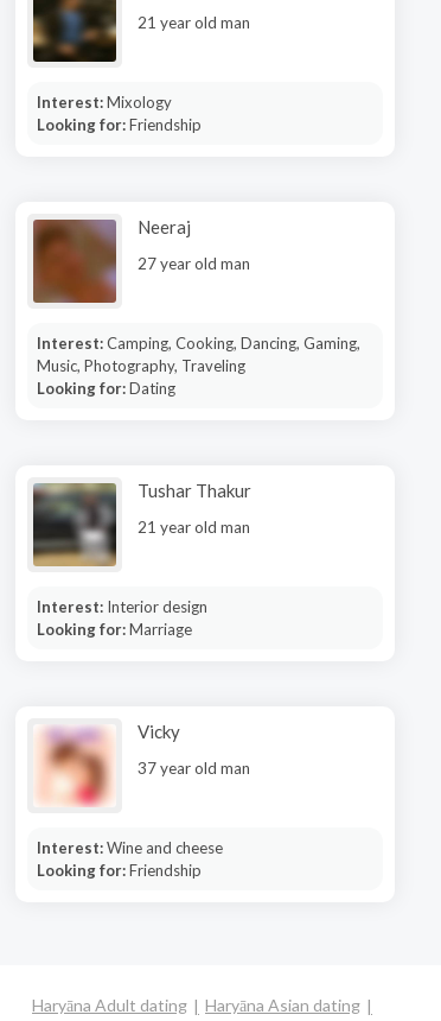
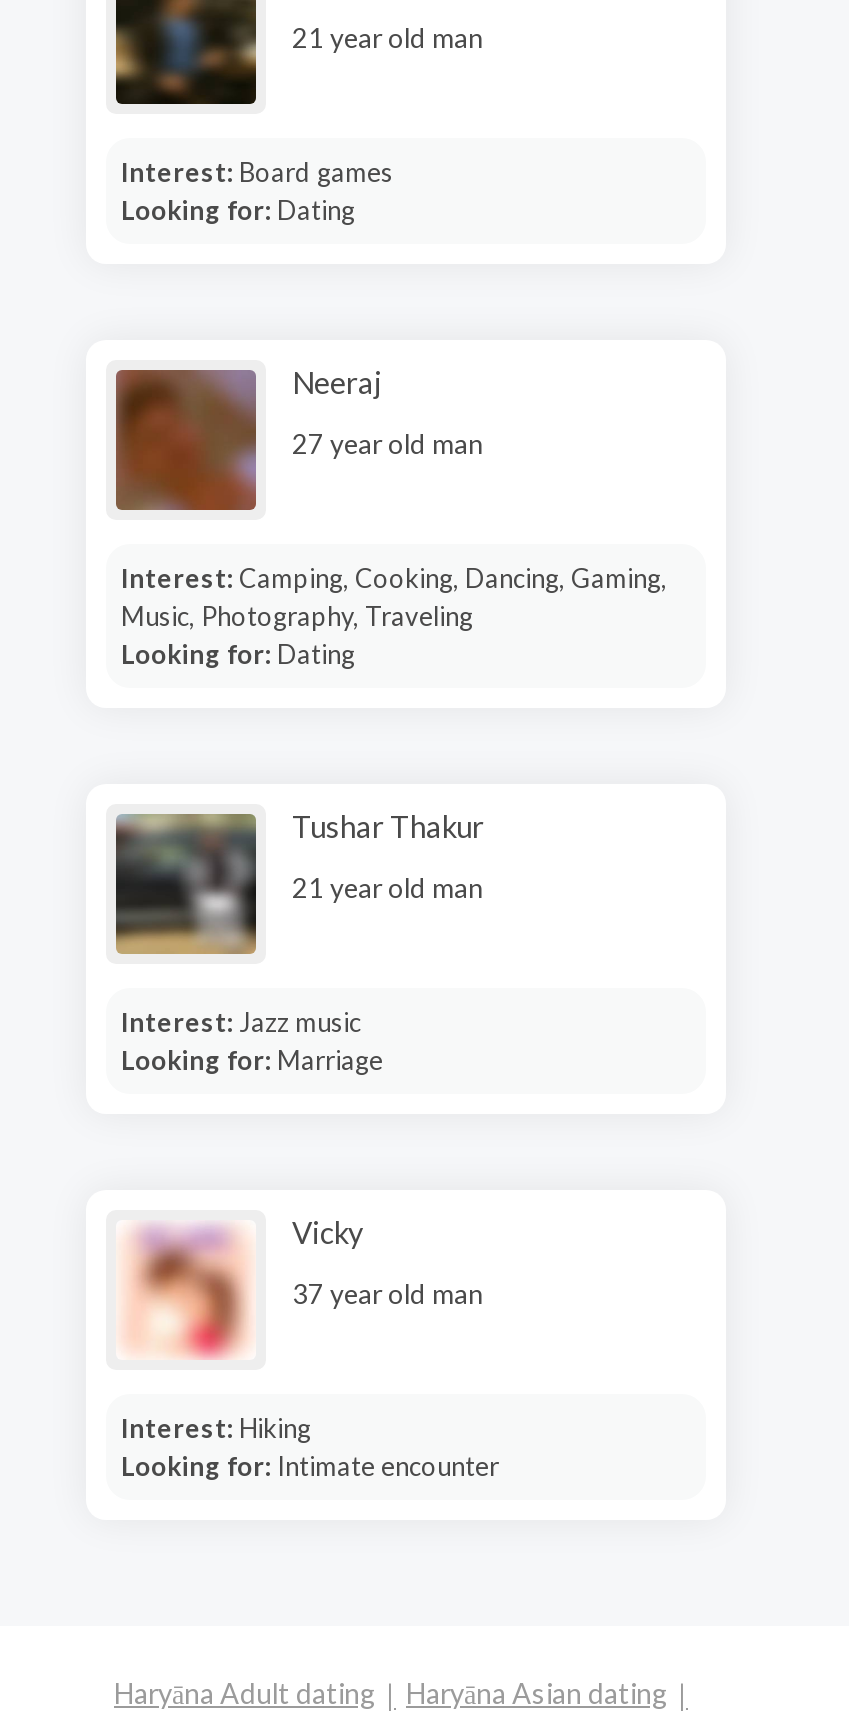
- Interest: Mixology
- Looking for: Friendship
+ Interest: Board games
+ Looking for: Dating

- Interest: Interior design
+ Interest: Jazz music

- Interest: Wine and cheese
- Looking for: Friendship
+ Interest: Hiking
+ Looking for: Intimate encounter
